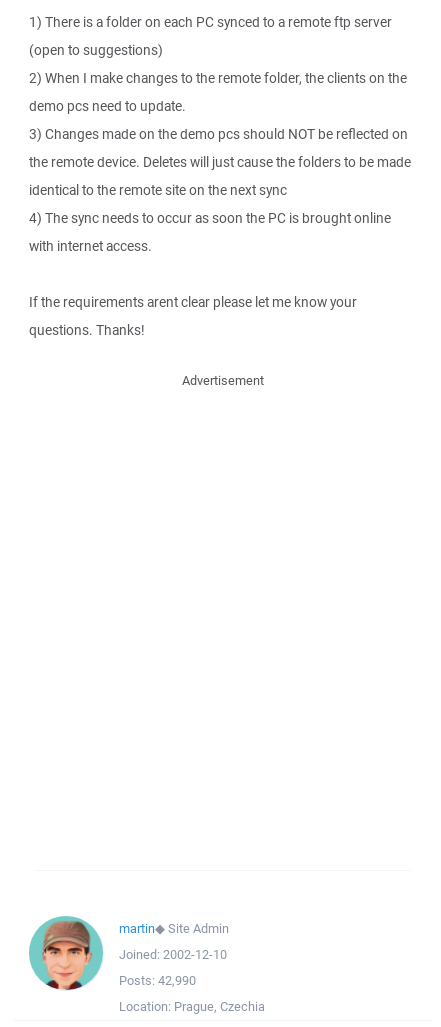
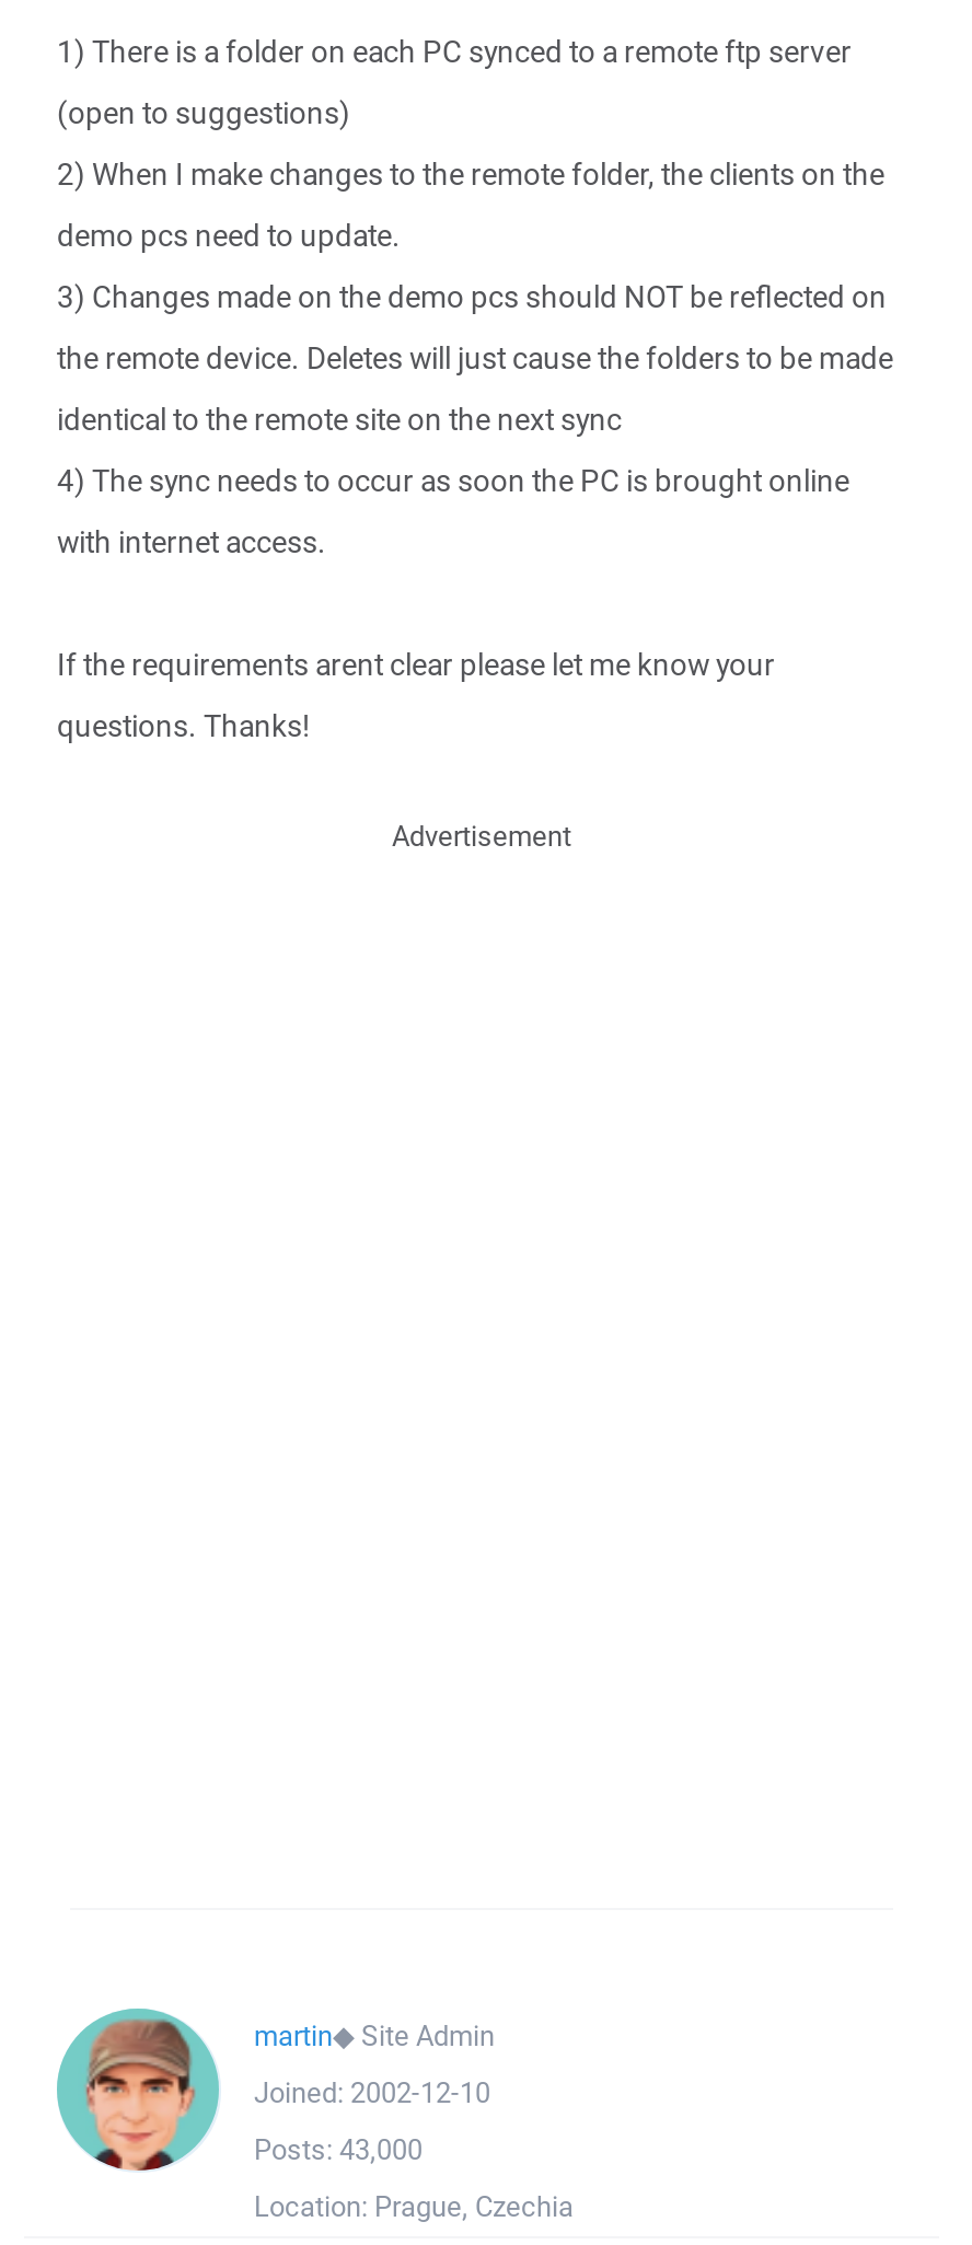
- Posts: 42,990
+ Posts: 43,000
